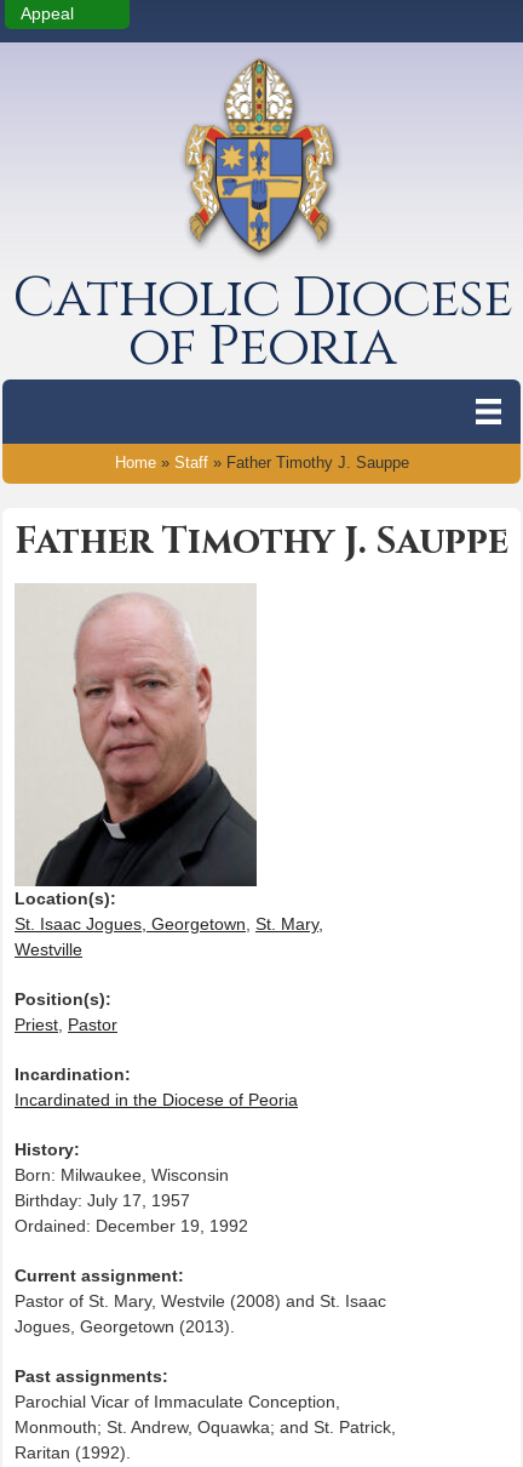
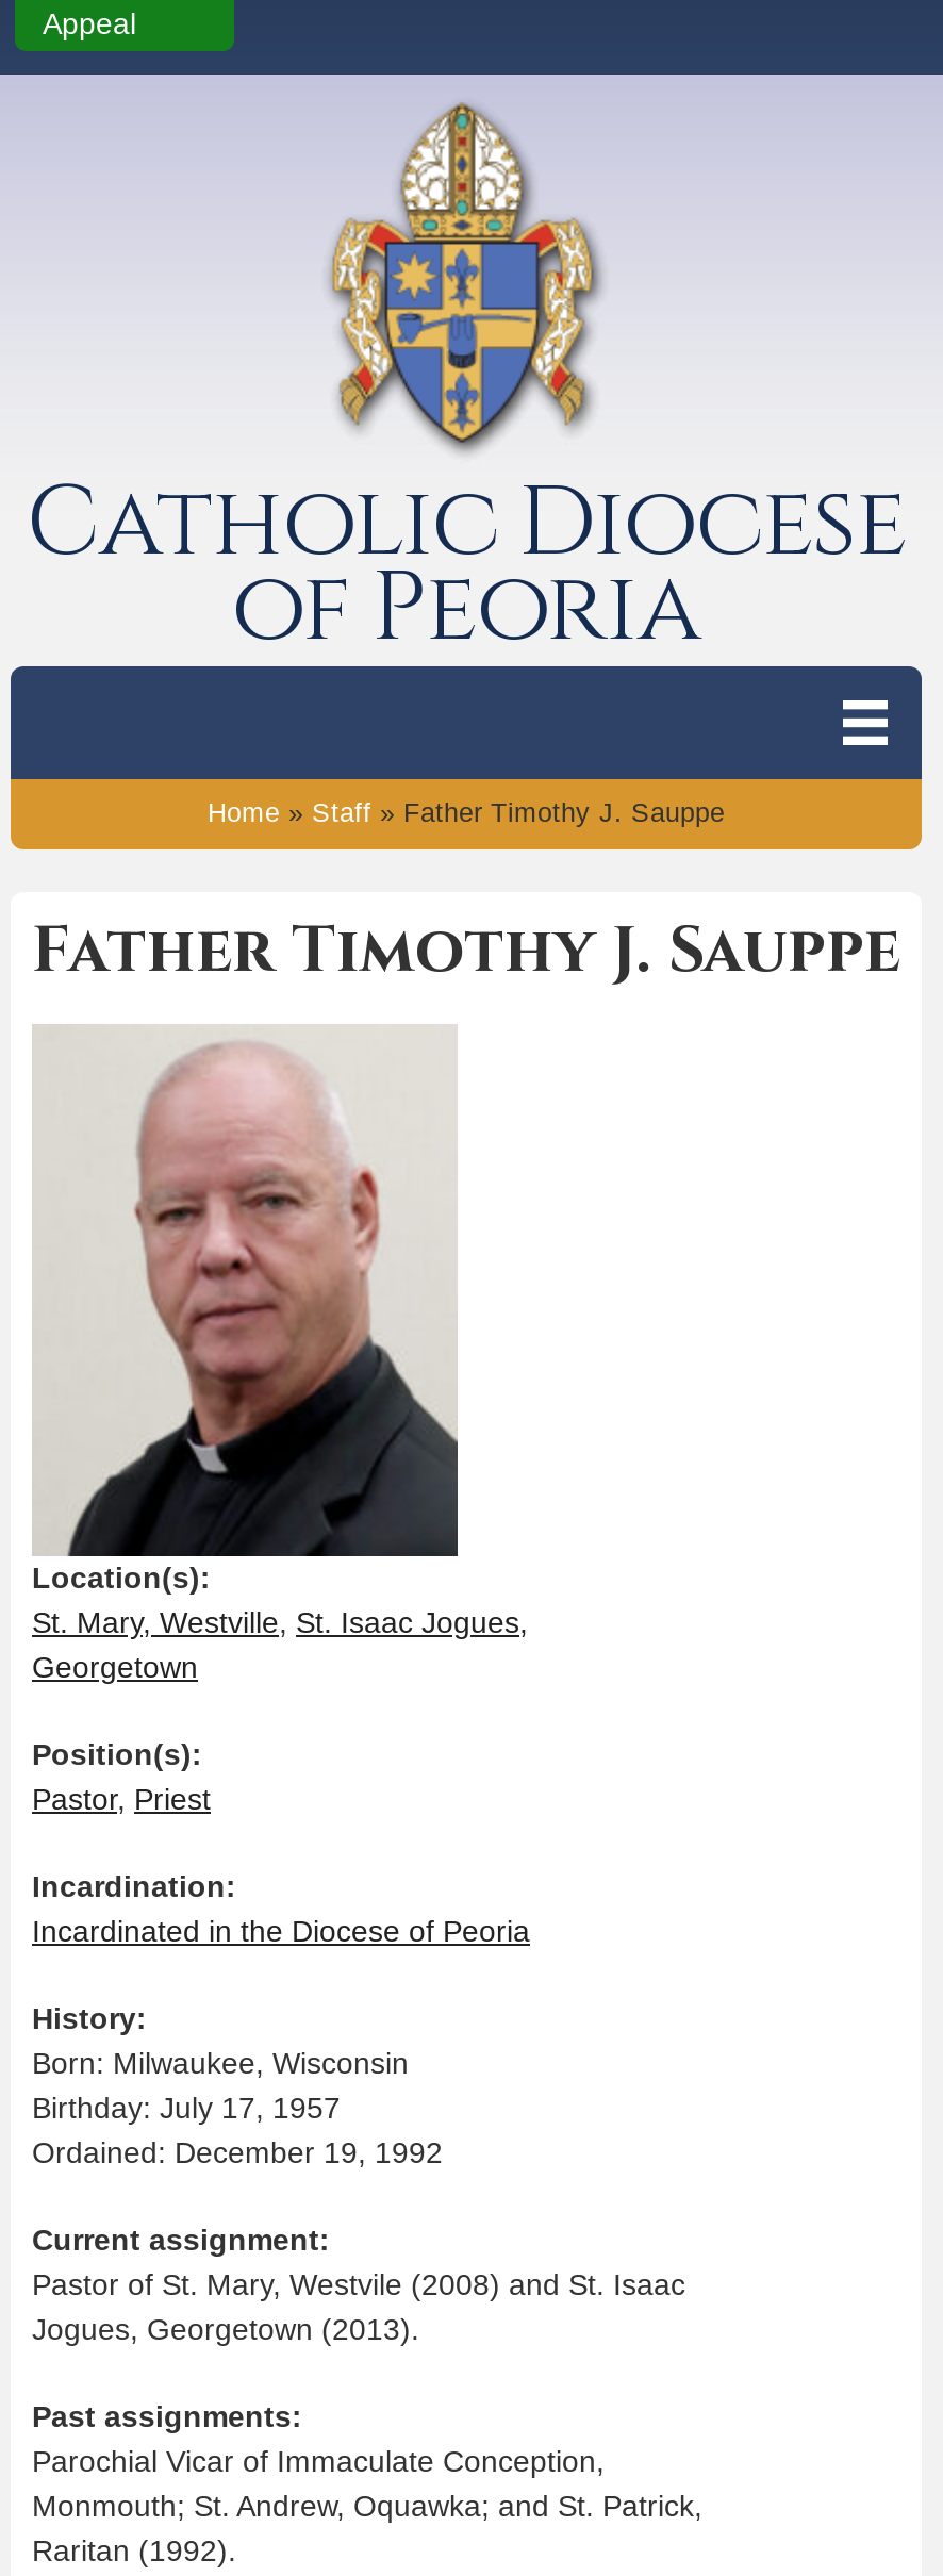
- St. Isaac Jogues, Georgetown, St. Mary,
- Westville
+ St. Mary, Westville, St. Isaac Jogues,
+ Georgetown

- Priest, Pastor
+ Pastor, Priest
